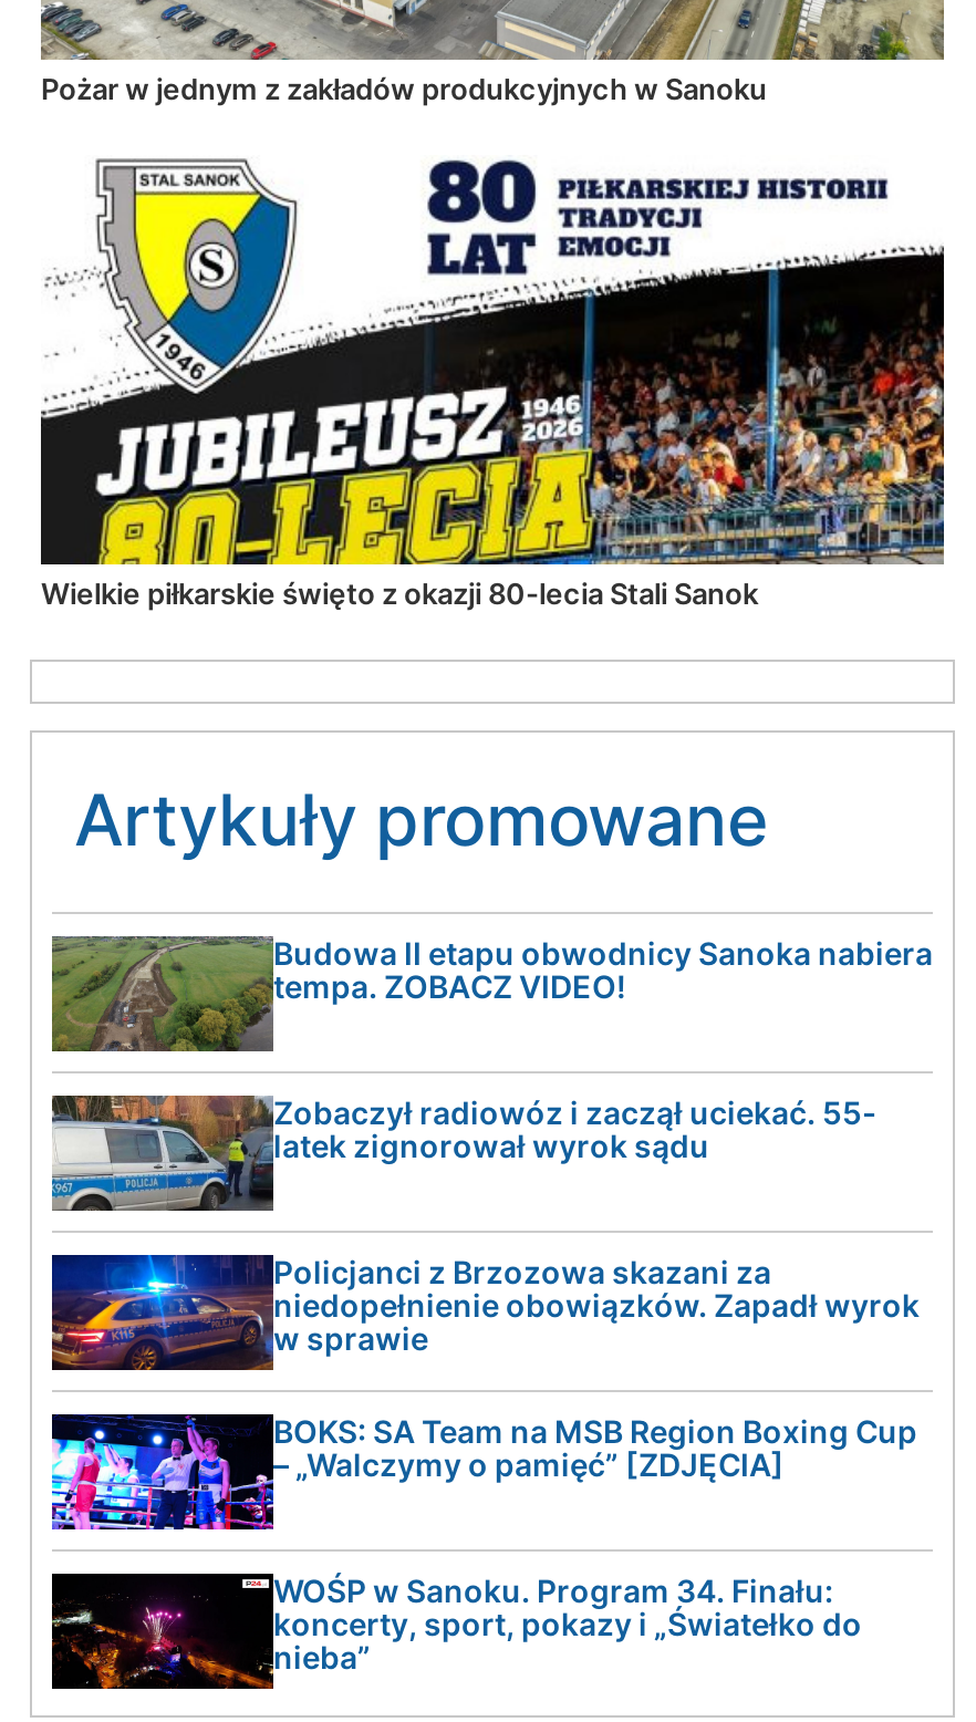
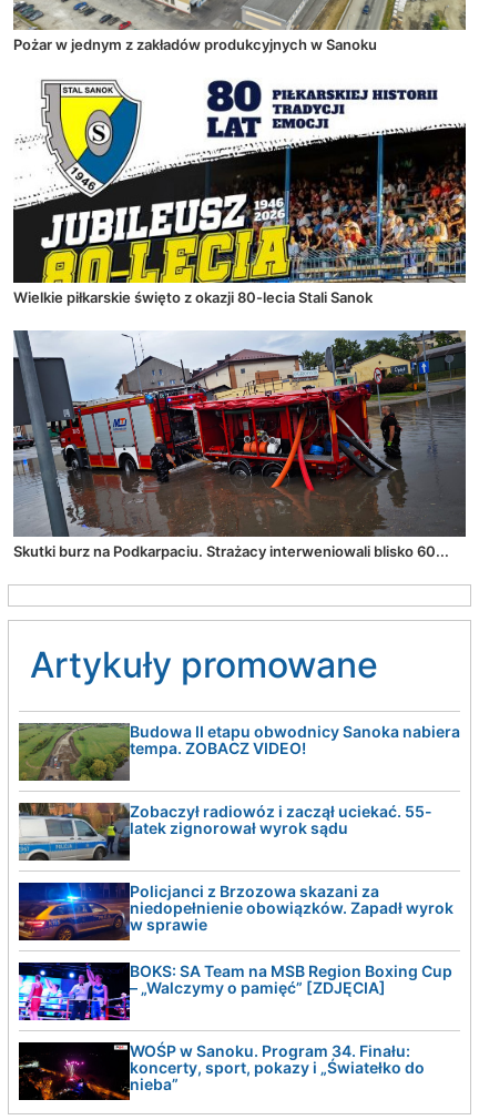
+ [image]
+ Skutki burz na Podkarpaciu. Strażacy interweniowali blisko 60...
